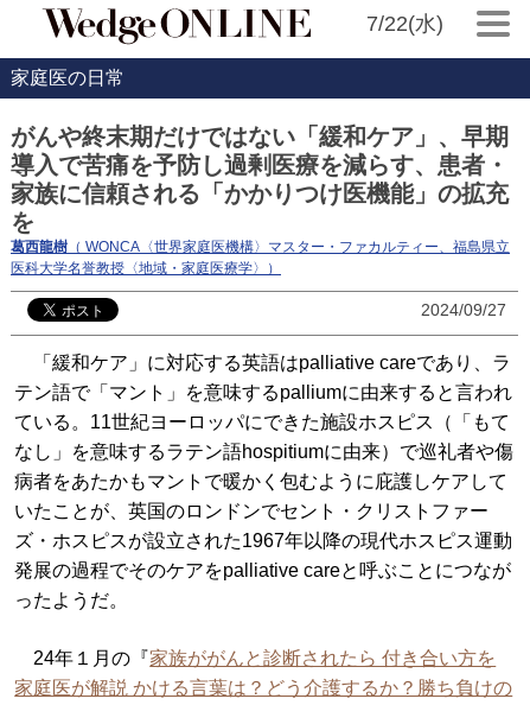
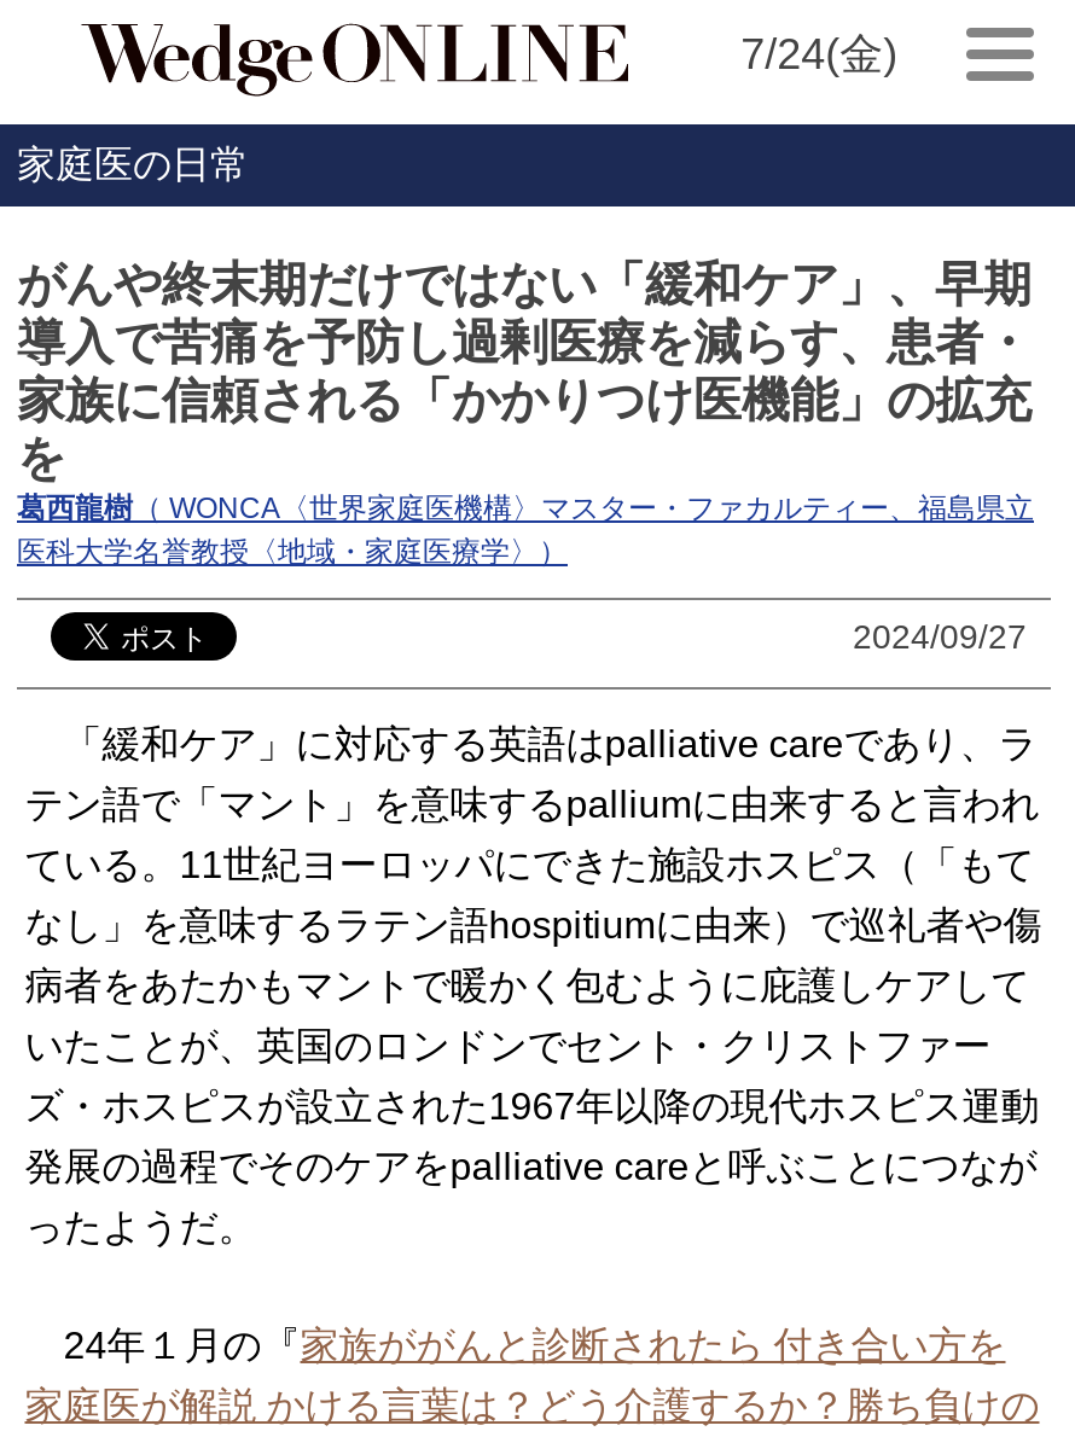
- 7/22(水)
+ 7/24(金)
